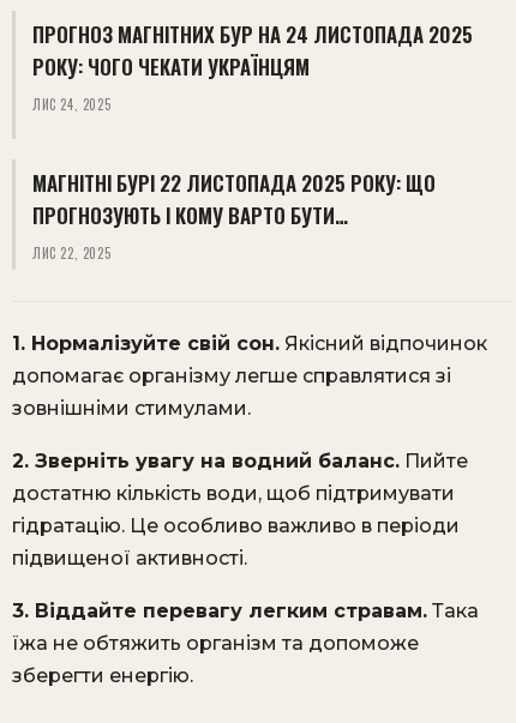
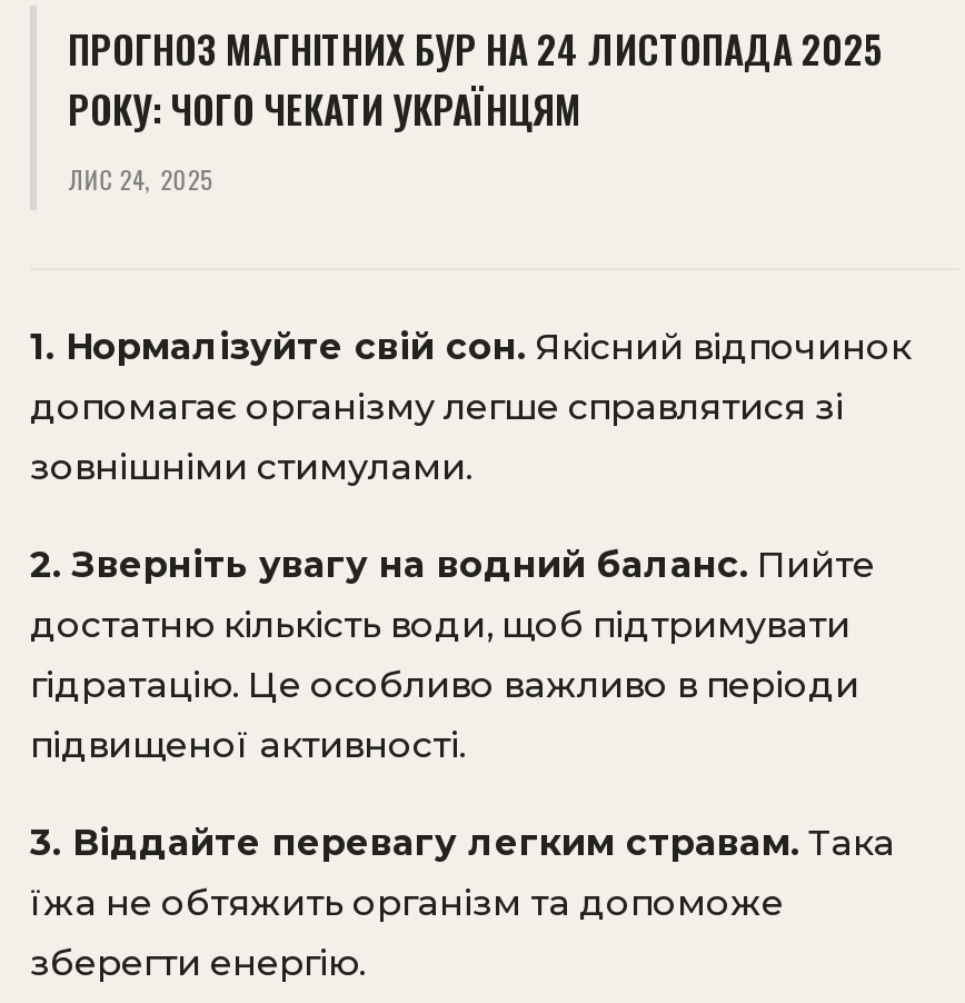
- МАГНІТНІ БУРІ 22 ЛИСТОПАДА 2025 РОКУ: ЩО
- ПРОГНОЗУЮТЬ І КОМУ ВАРТО БУТИ…
- ЛИС 22, 2025
